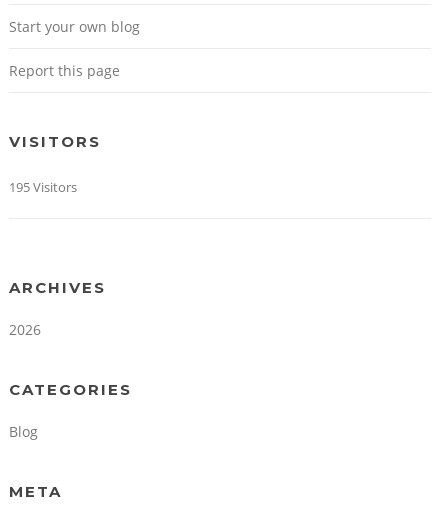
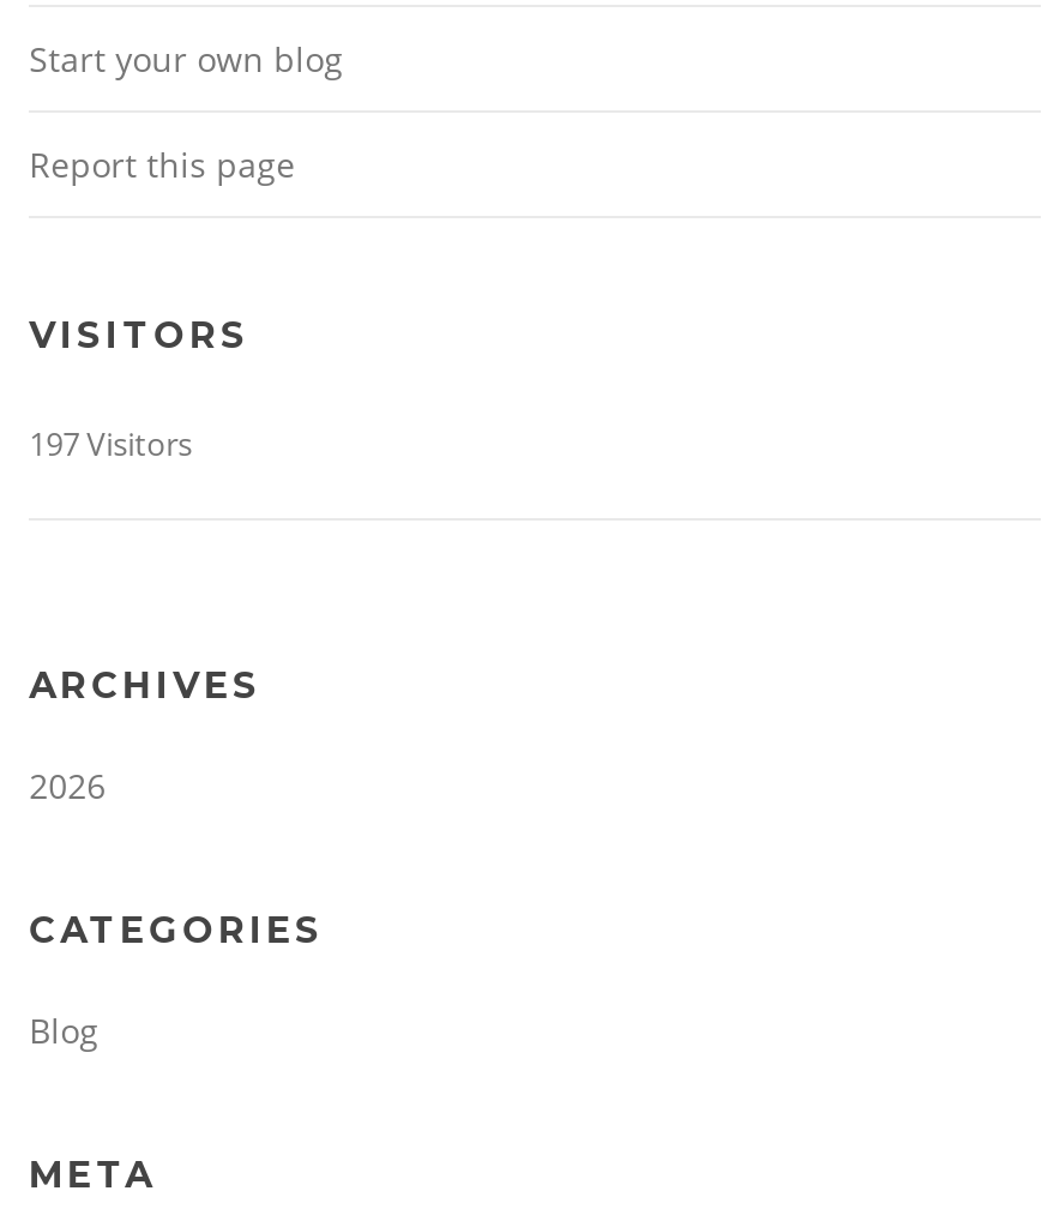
- 195 Visitors
+ 197 Visitors
